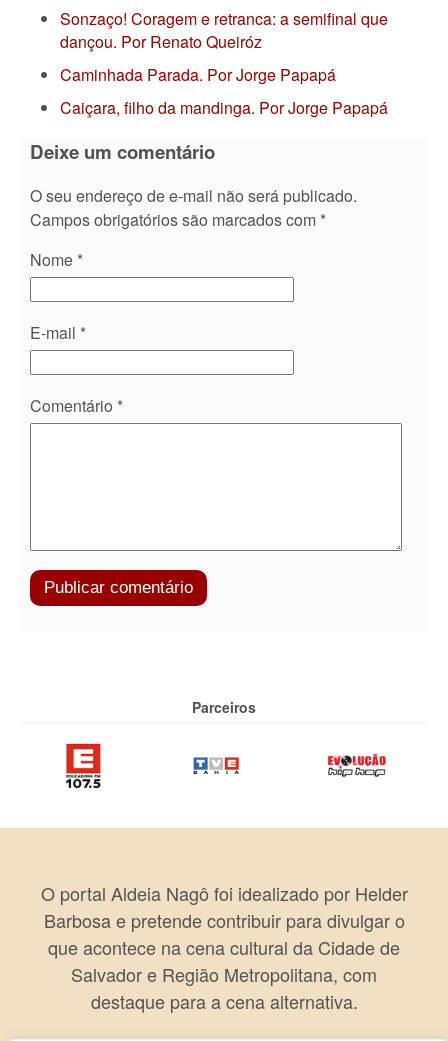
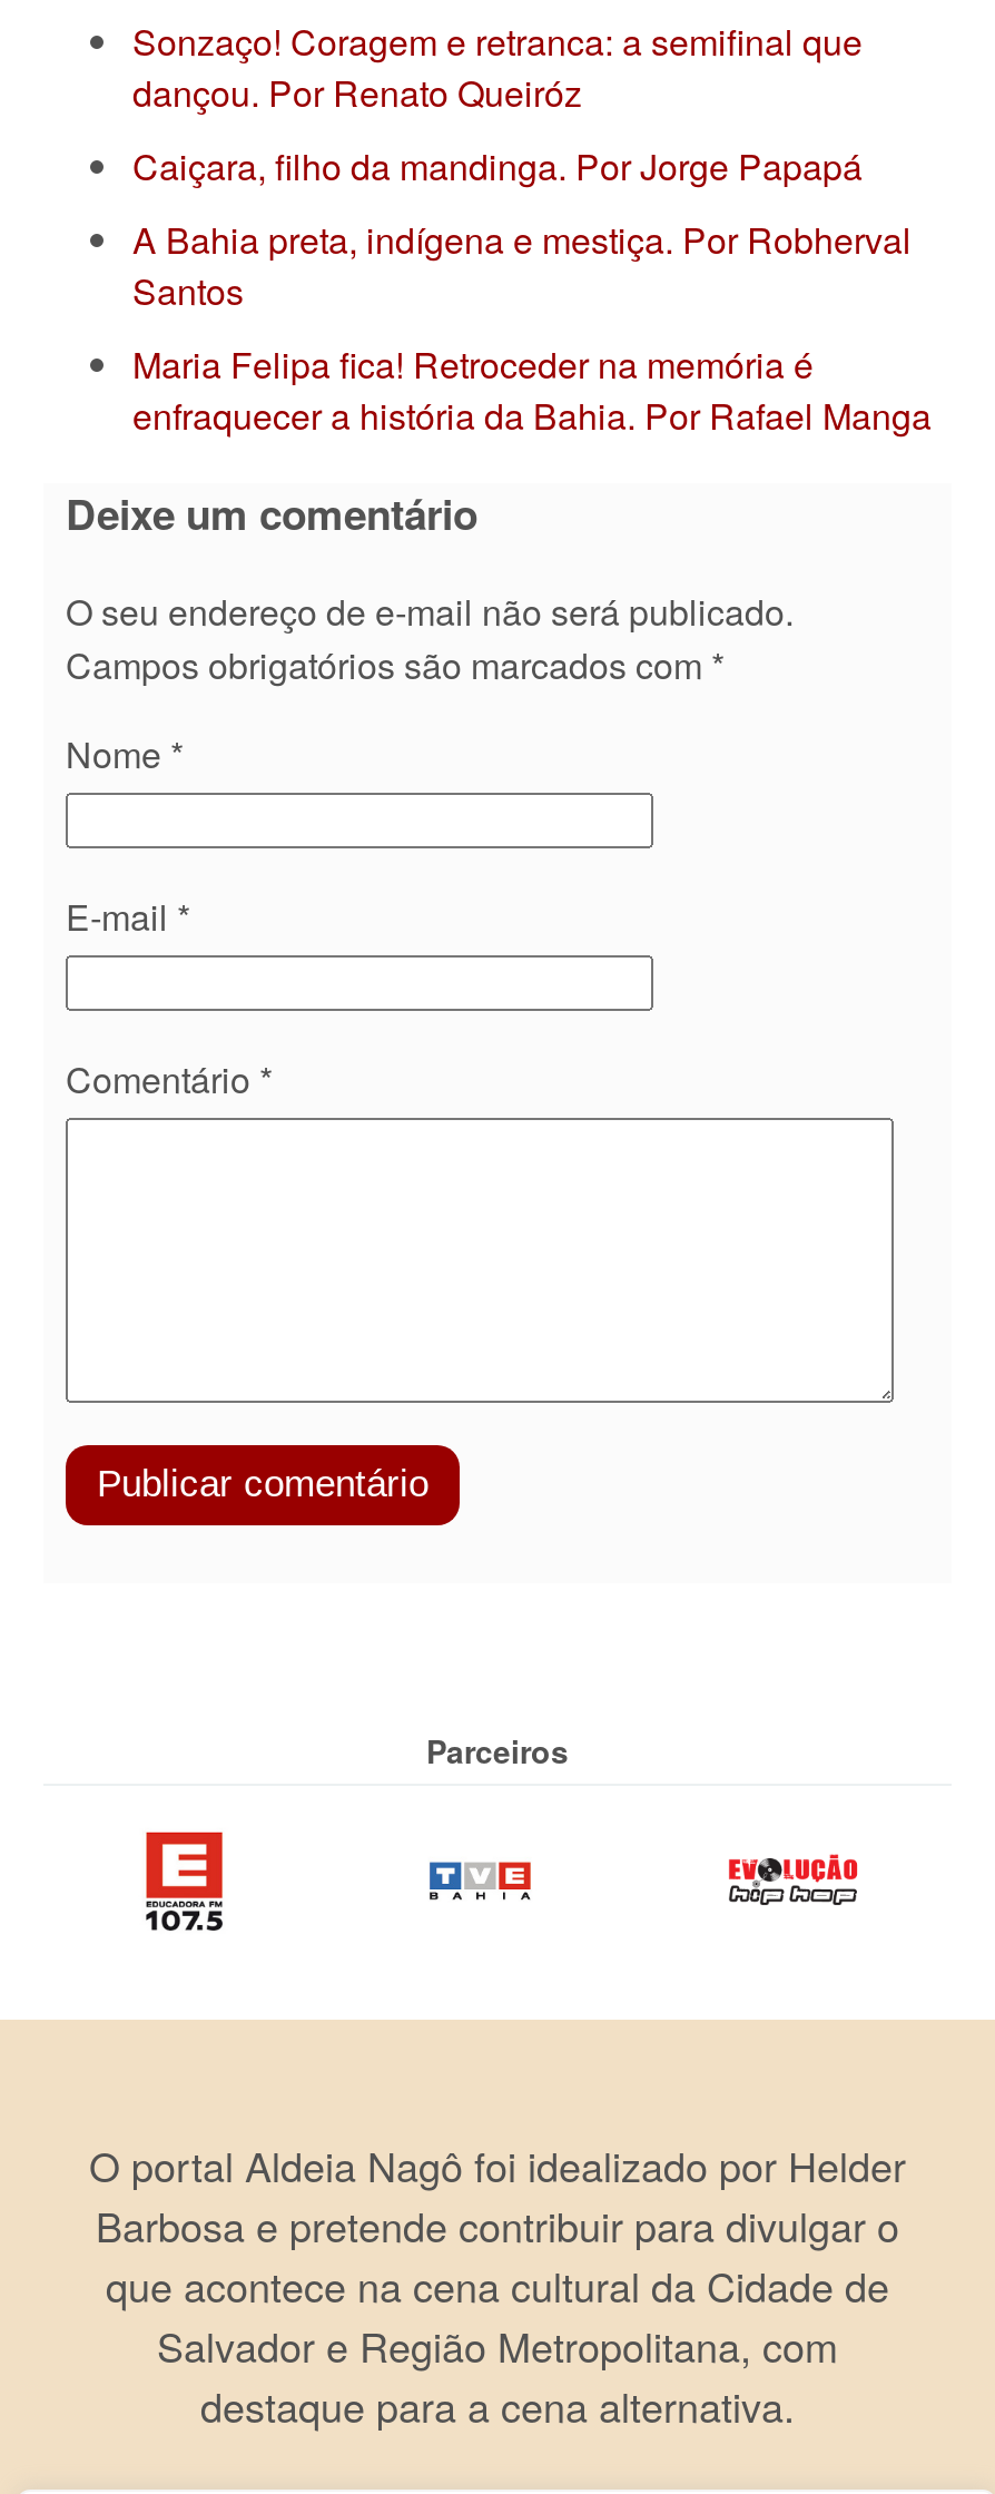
- Caminhada Parada. Por Jorge Papapá

moved up: Caiçara, filho da mandinga. Por Jorge Papapá

+ A Bahia preta, indígena e mestiça. Por Robherval
+ Santos
+ Maria Felipa fica! Retroceder na memória é
+ enfraquecer a história da Bahia. Por Rafael Manga
